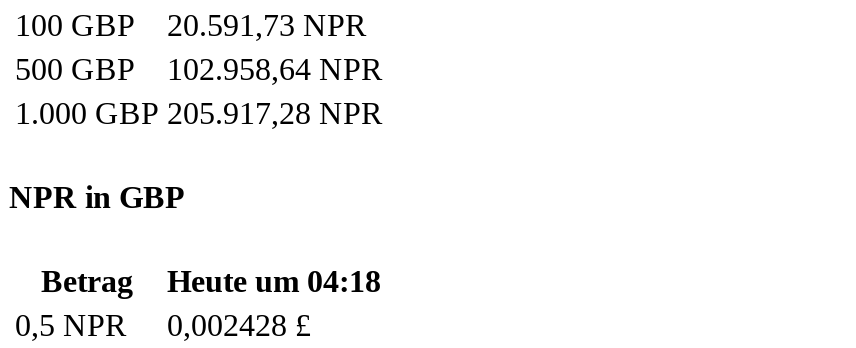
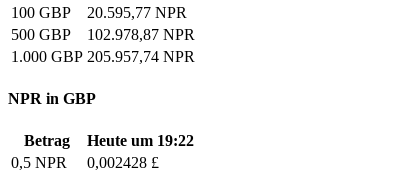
- 100 GBP 20.591,73 NPR
+ 100 GBP 20.595,77 NPR

- 500 GBP 102.958,64 NPR
+ 500 GBP 102.978,87 NPR

- 1.000 GBP 205.917,28 NPR
+ 1.000 GBP 205.957,74 NPR

- Betrag Heute um 04:18
+ Betrag Heute um 19:22
